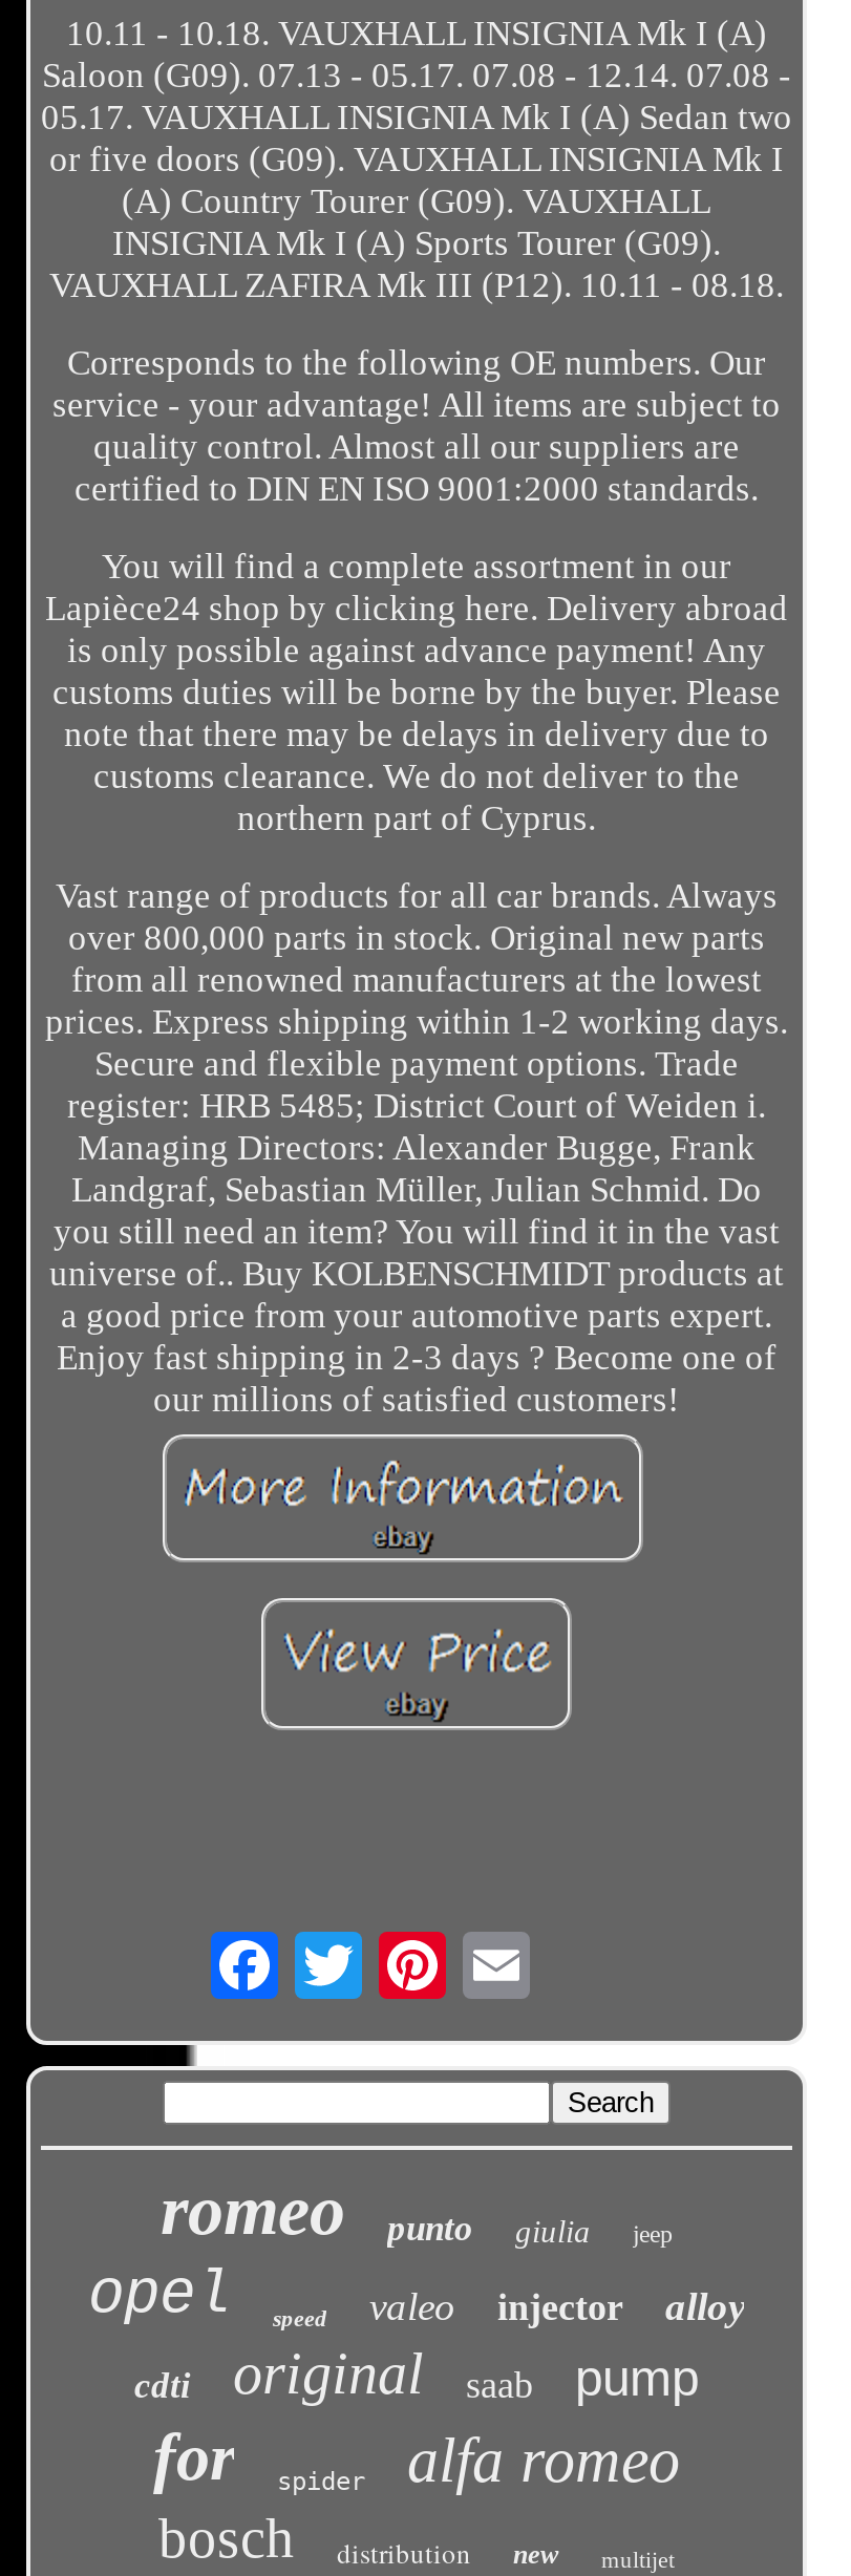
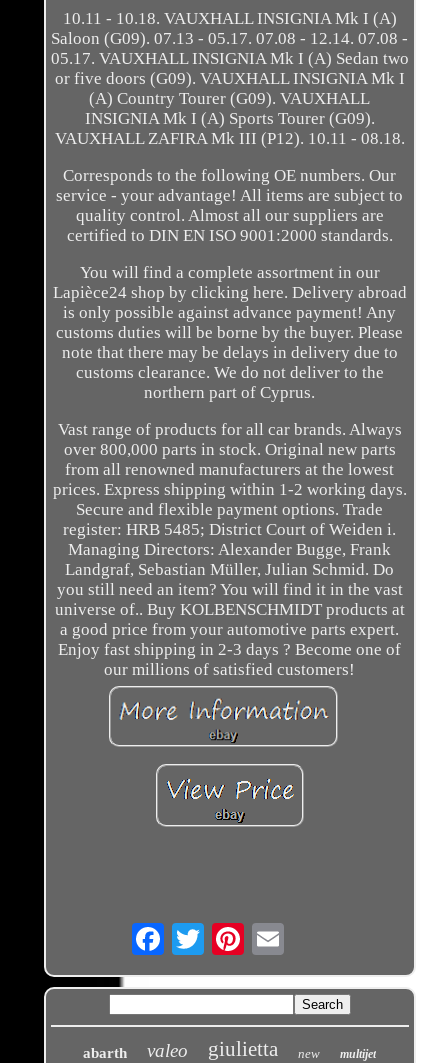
- romeo
- punto
- giulia
- jeep
- opel
- speed
+ abarth

- injector
- alloy
- cdti
- original
- saab
- pump
- for
- spider
- alfa romeo
- bosch
- distribution
+ giulietta
